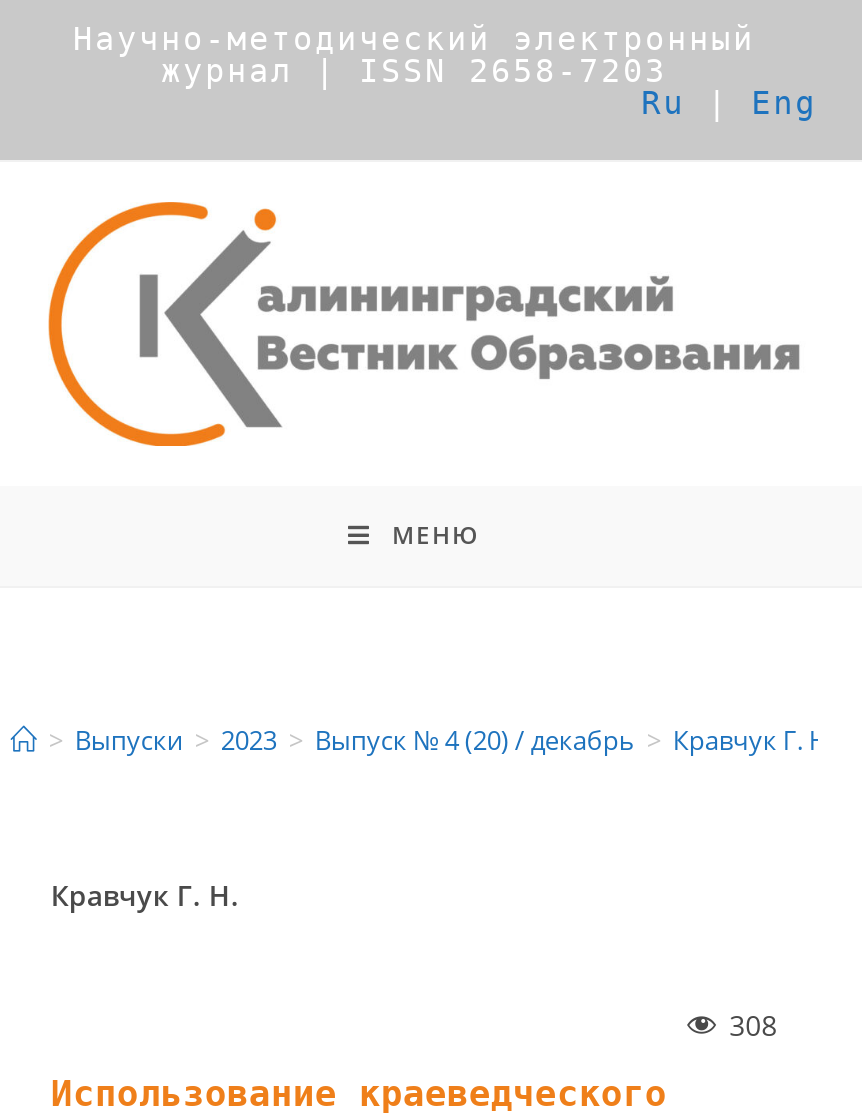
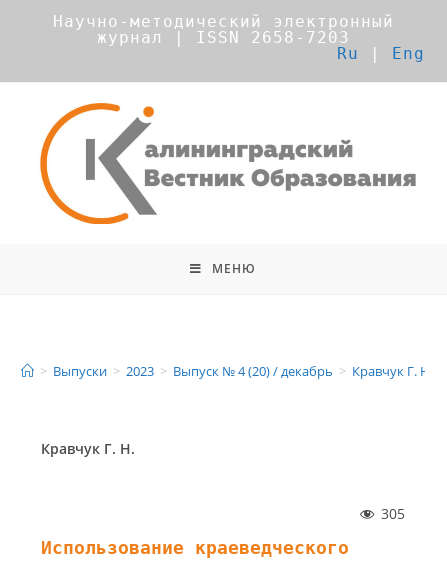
- 308
+ 305
